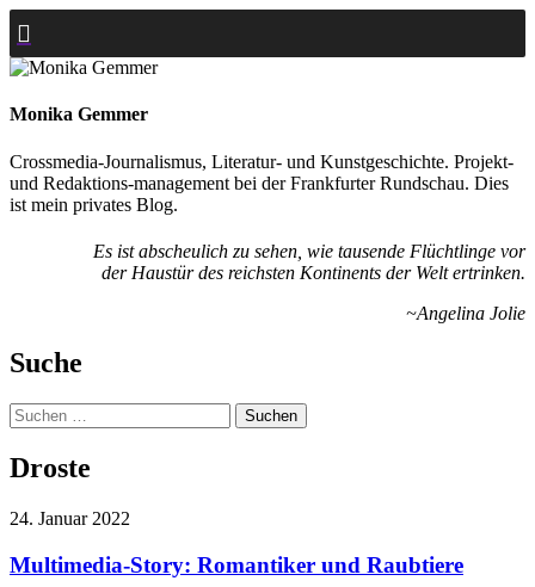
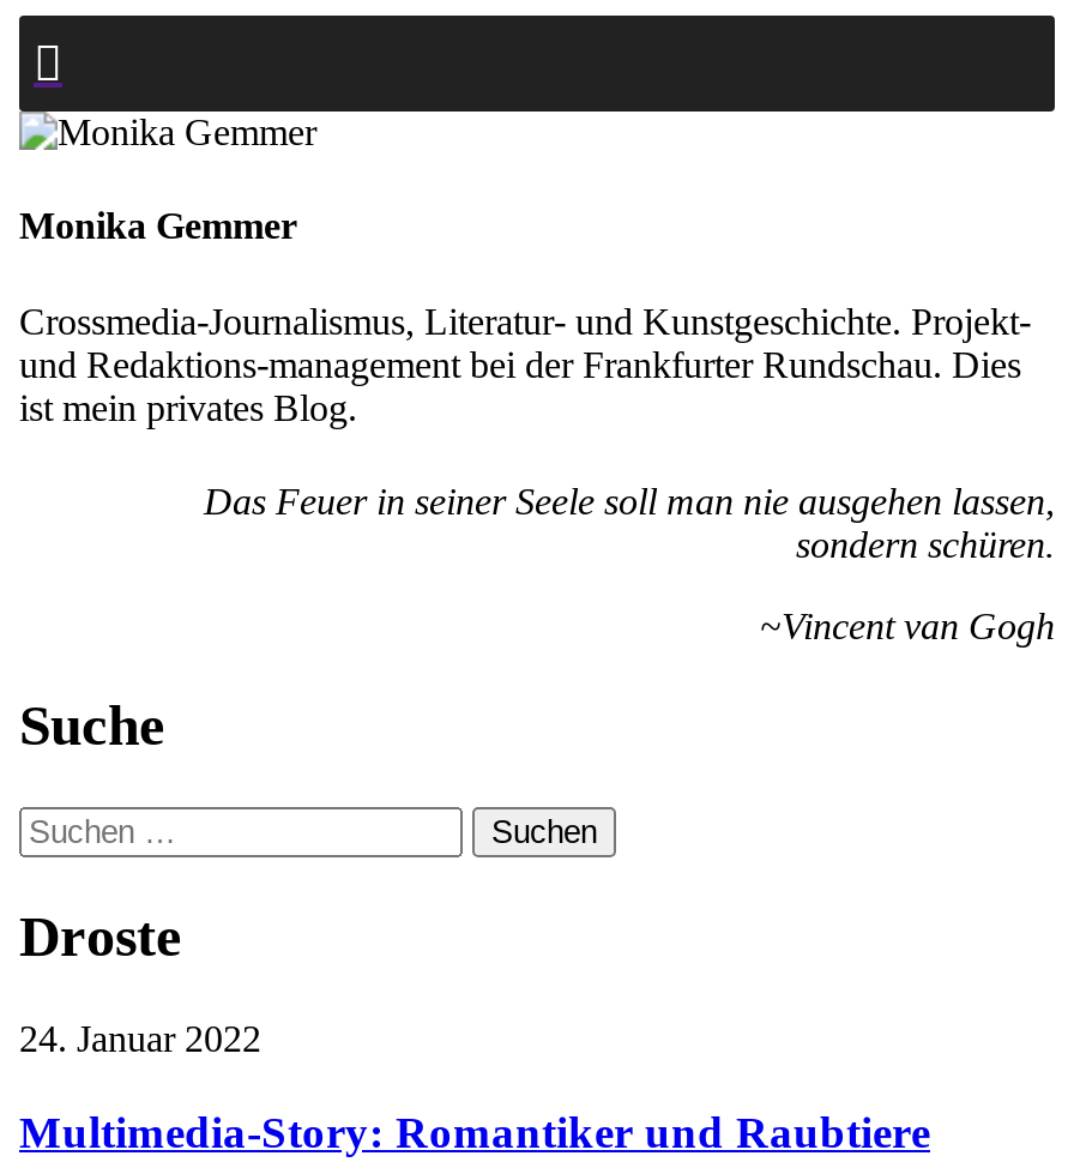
- Es ist abscheulich zu sehen, wie tausende Flüchtlinge vor
- der Haustür des reichsten Kontinents der Welt ertrinken.
+ Das Feuer in seiner Seele soll man nie ausgehen lassen,
+ sondern schüren.

- ~Angelina Jolie
+ ~Vincent van Gogh
